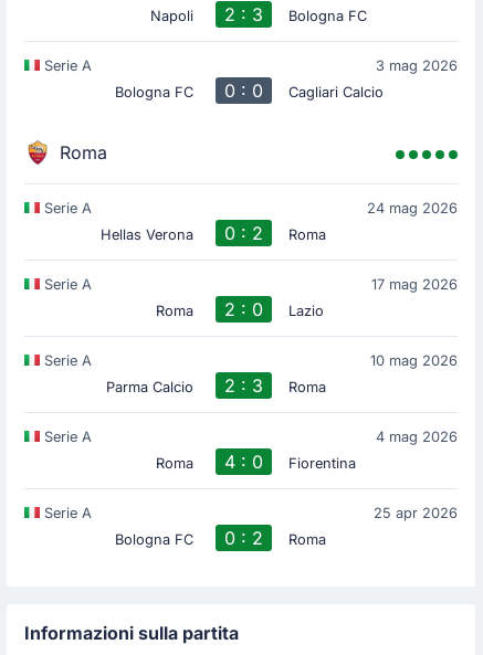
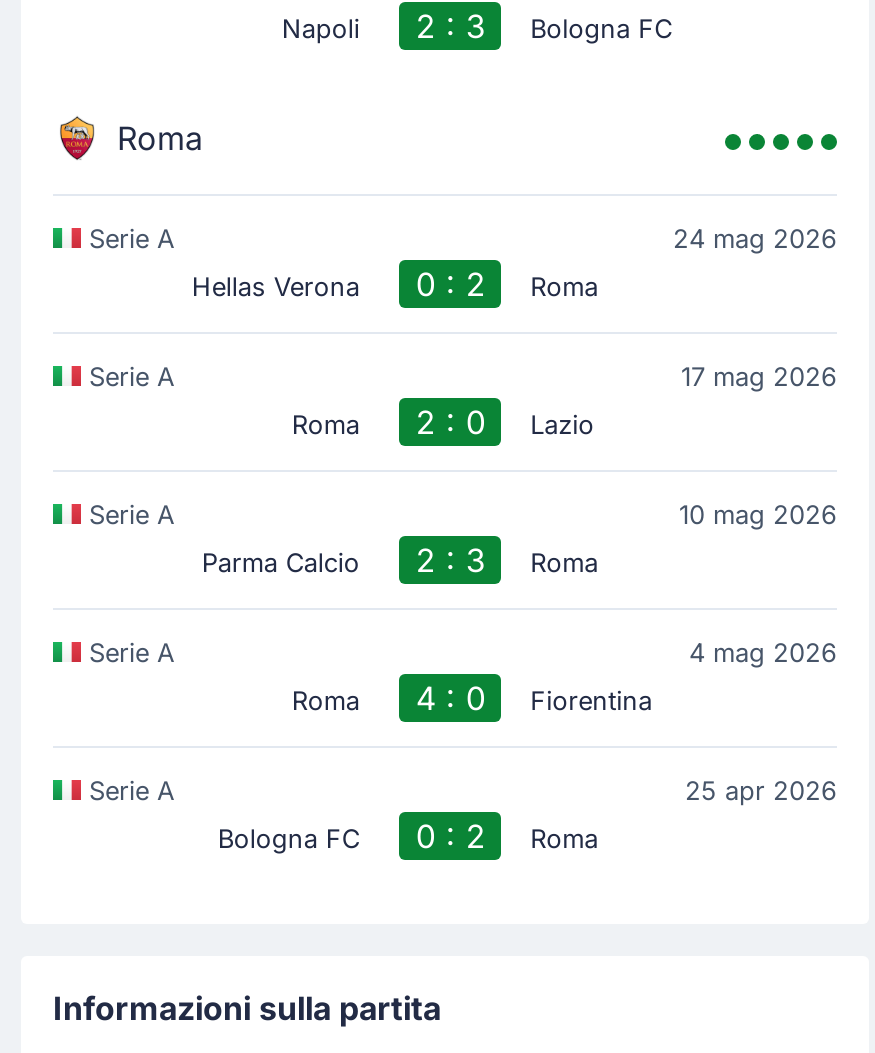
- Serie A
- 3 mag 2026
- Bologna FC
- 0 : 0
- Cagliari Calcio
